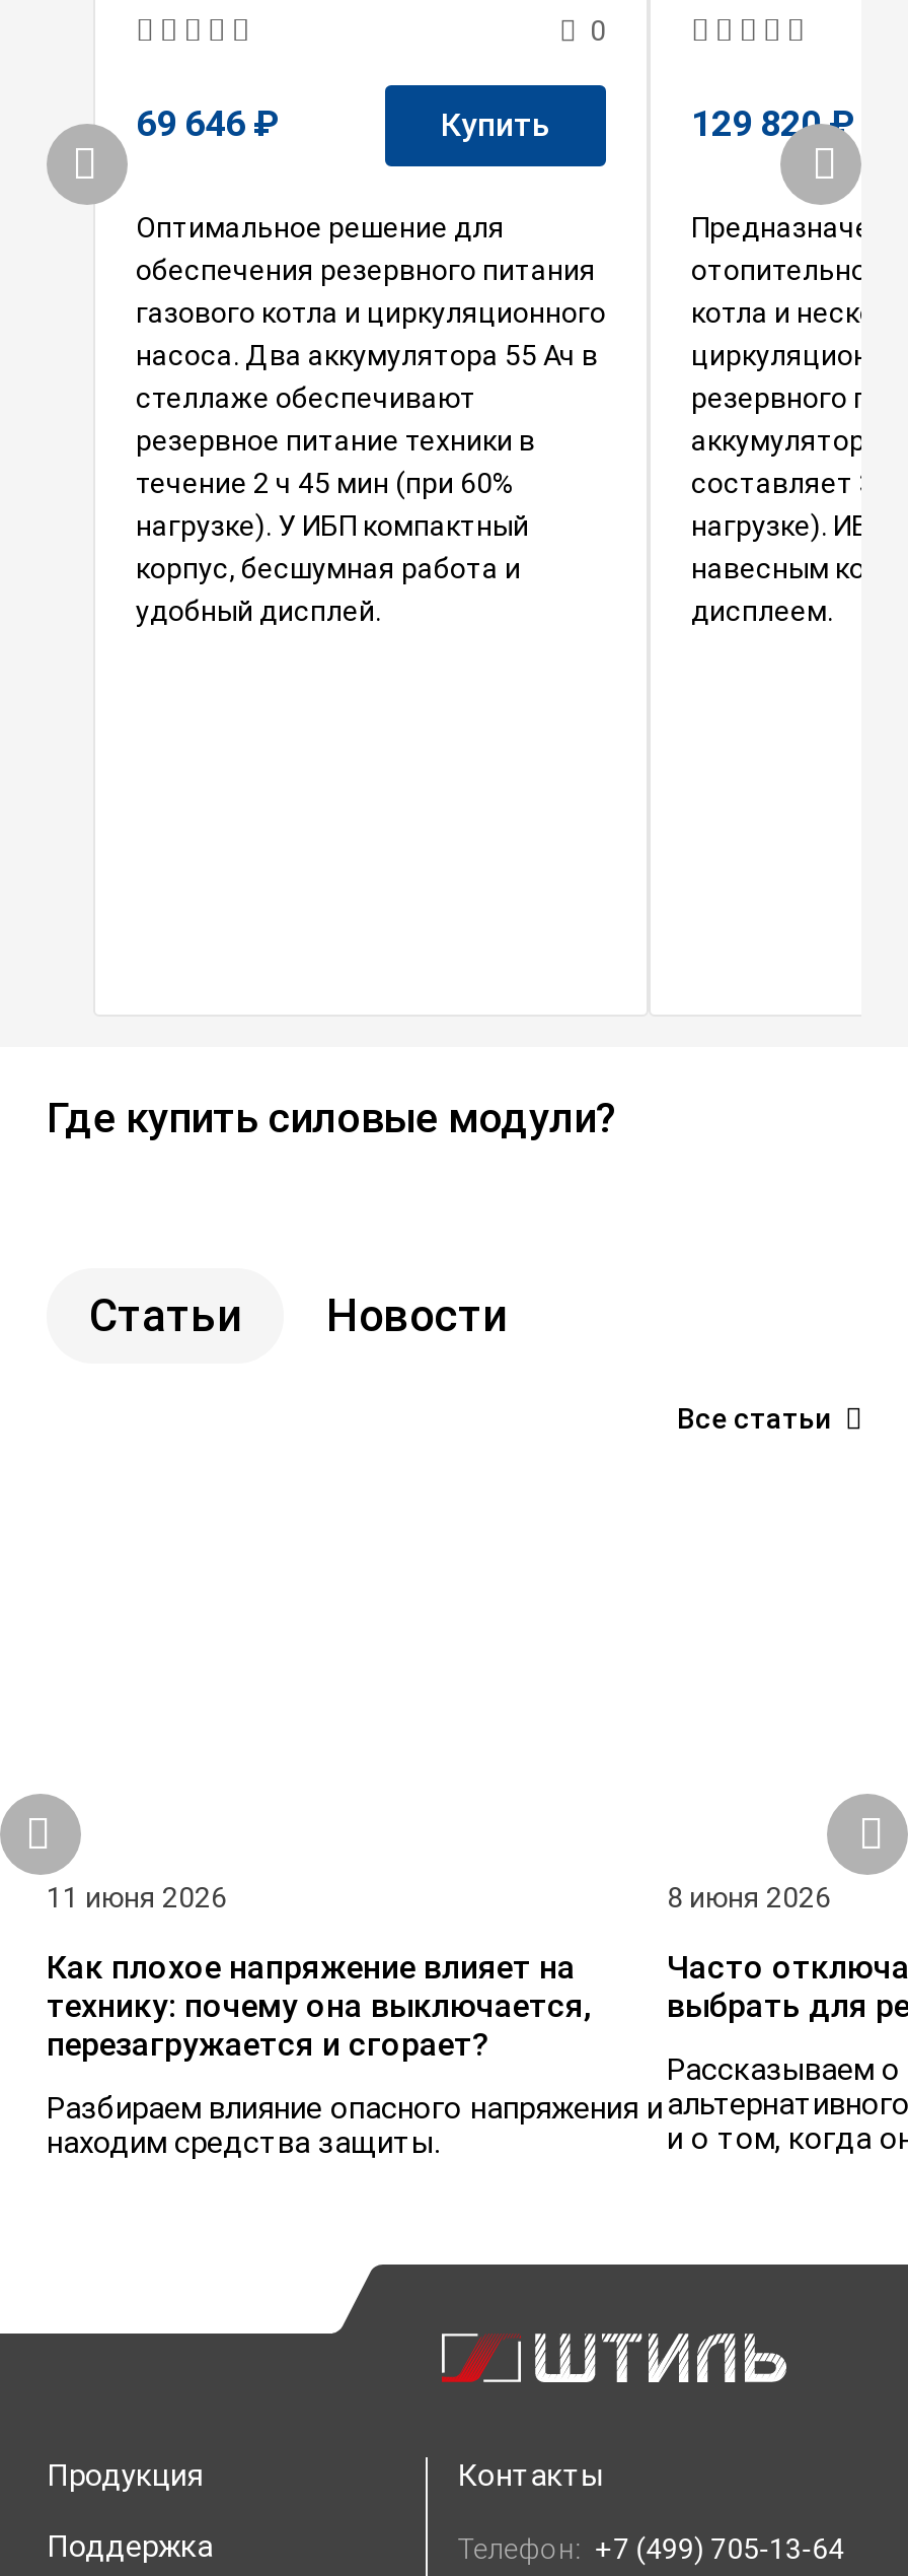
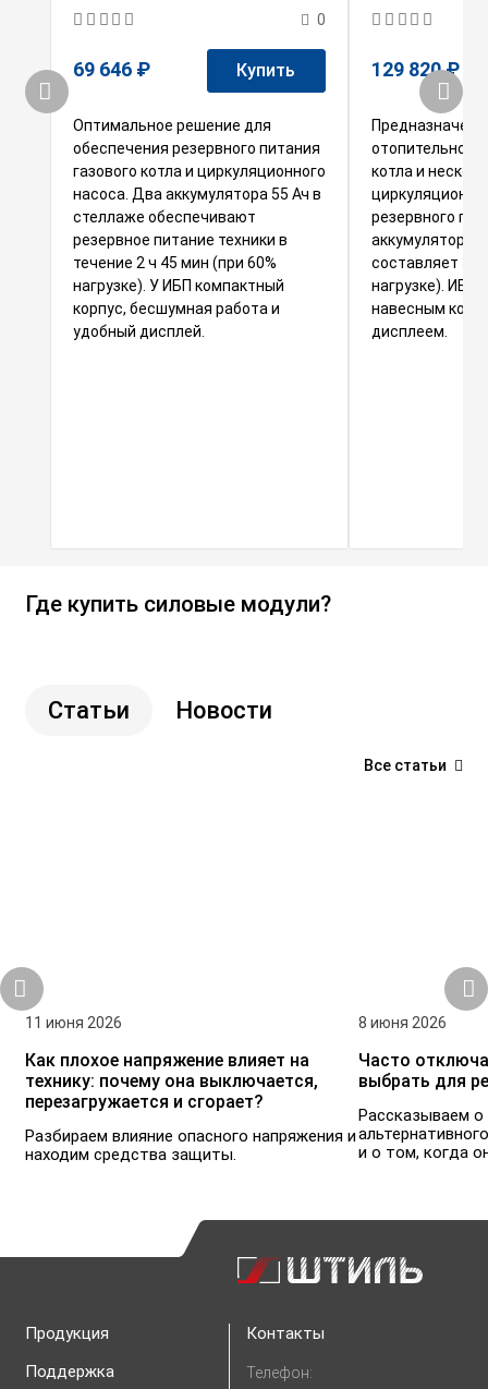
- Телефон: +7 (499) 705-13-64
+ Телефон:
